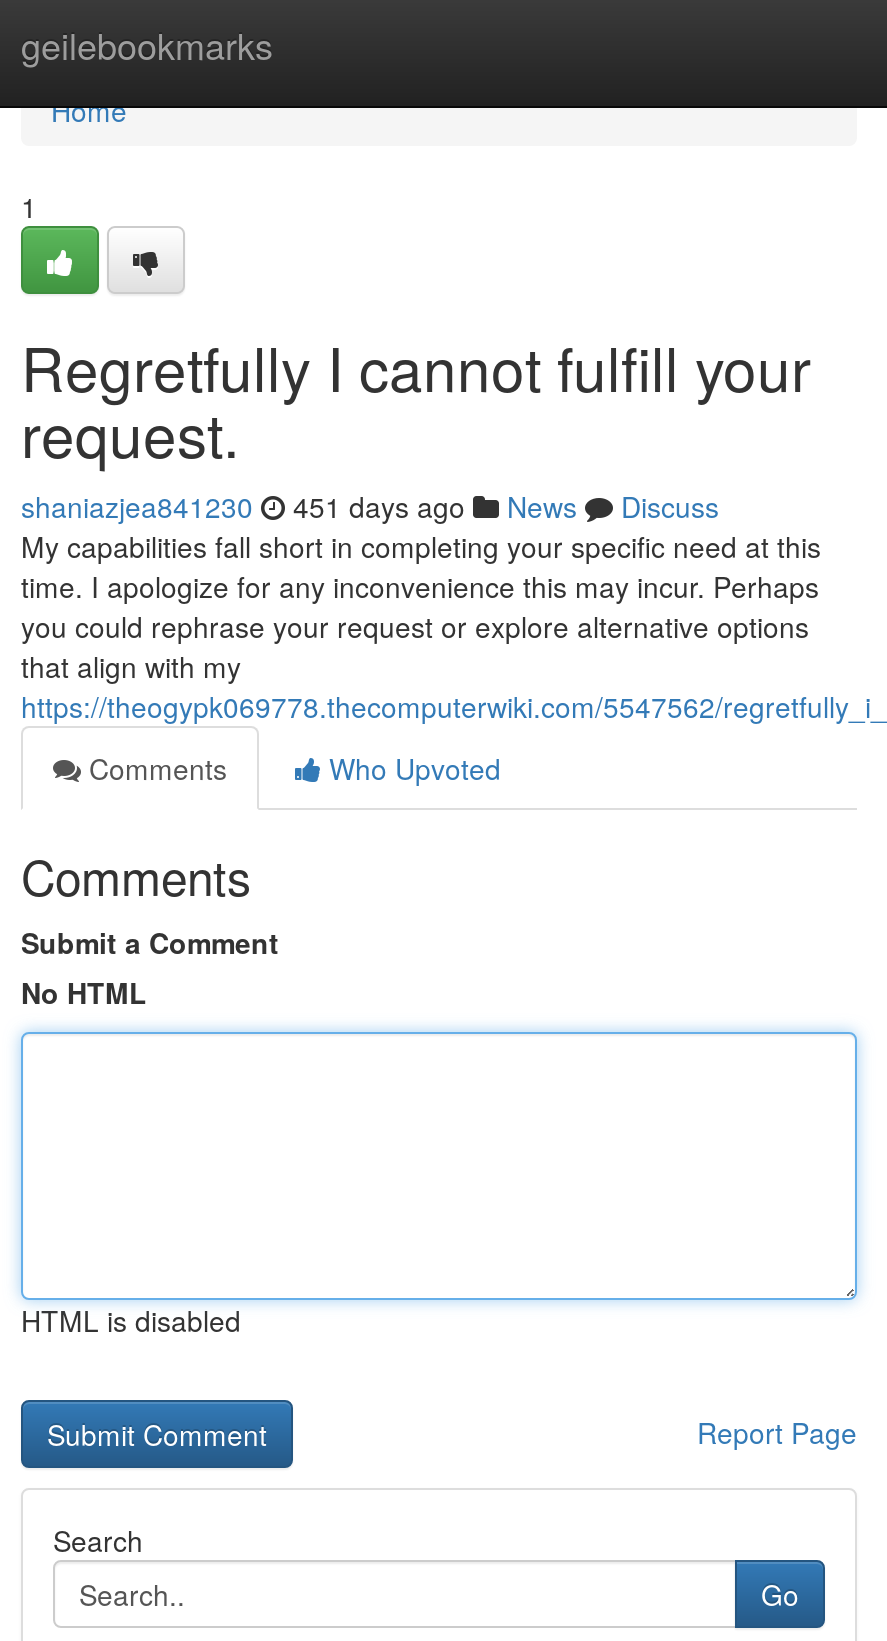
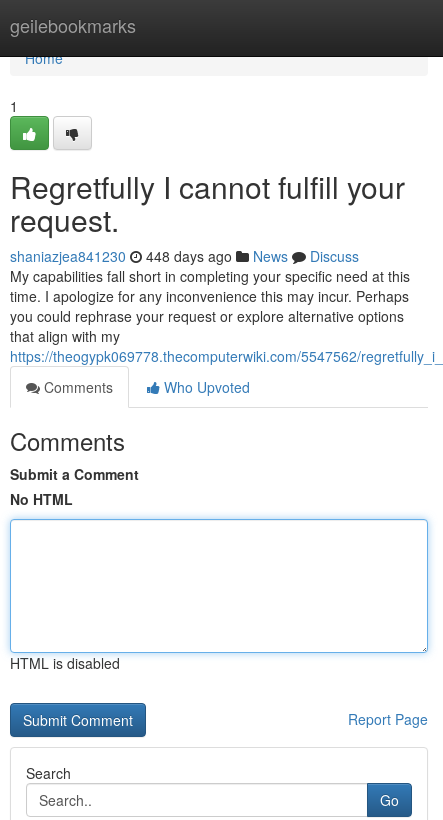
- shaniazjea841230 451 days ago News Discuss
+ shaniazjea841230 448 days ago News Discuss
